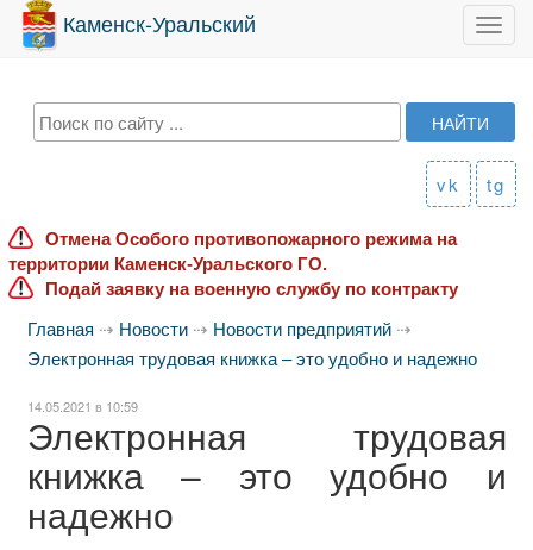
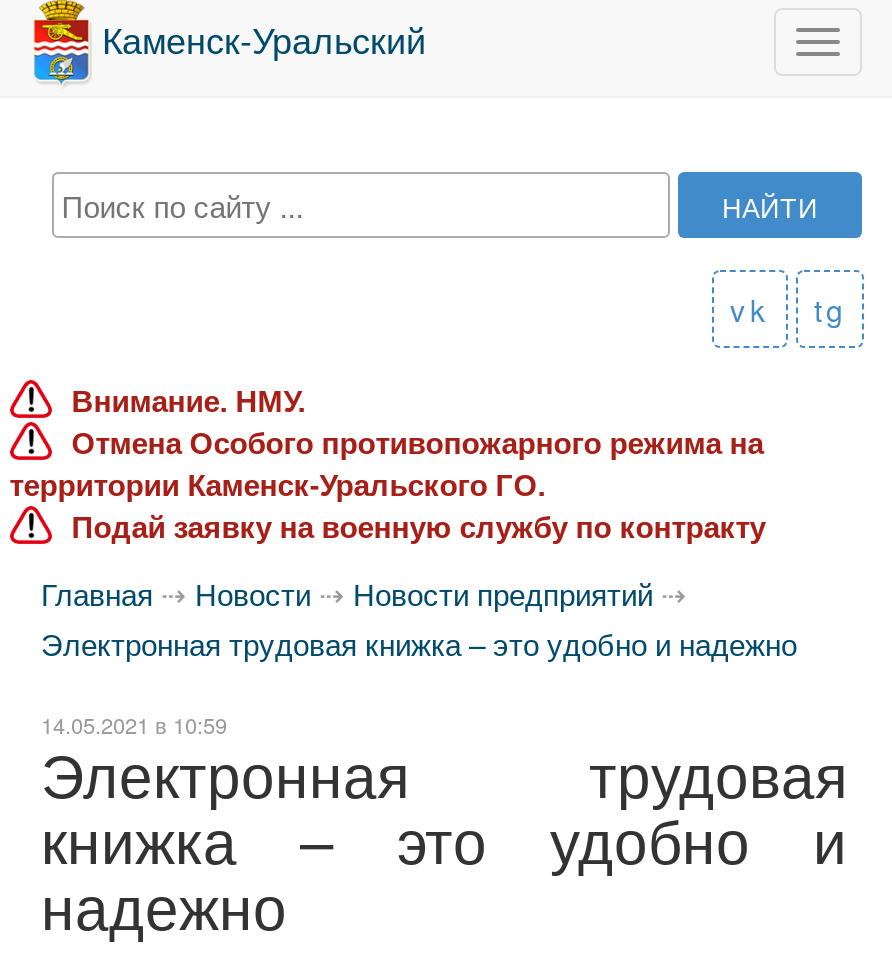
+ Внимание. НМУ.
